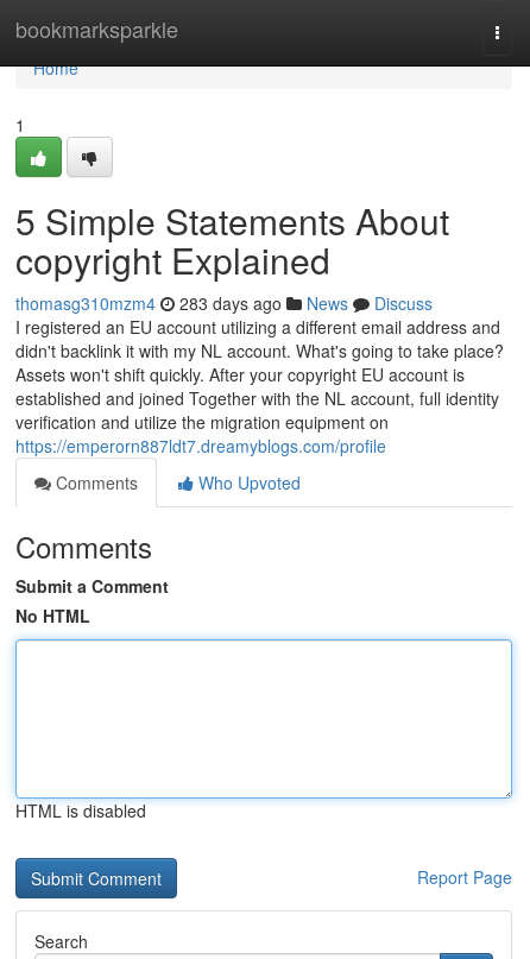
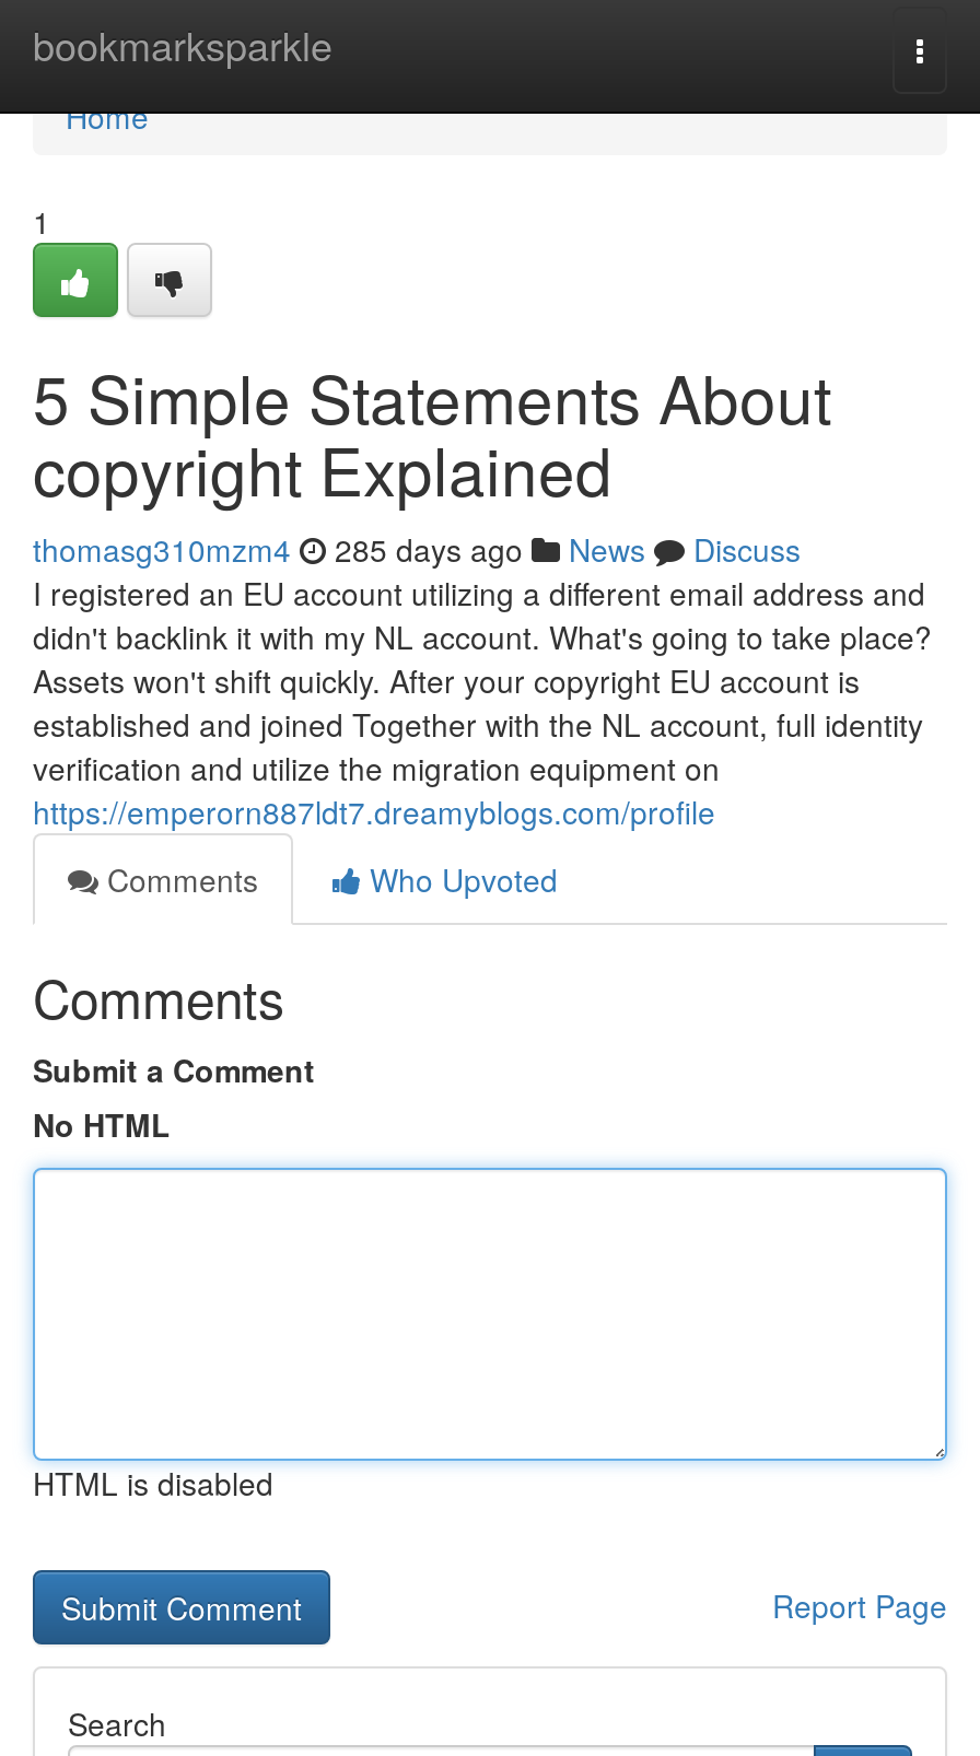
- thomasg310mzm4 283 days ago News Discuss
+ thomasg310mzm4 285 days ago News Discuss
